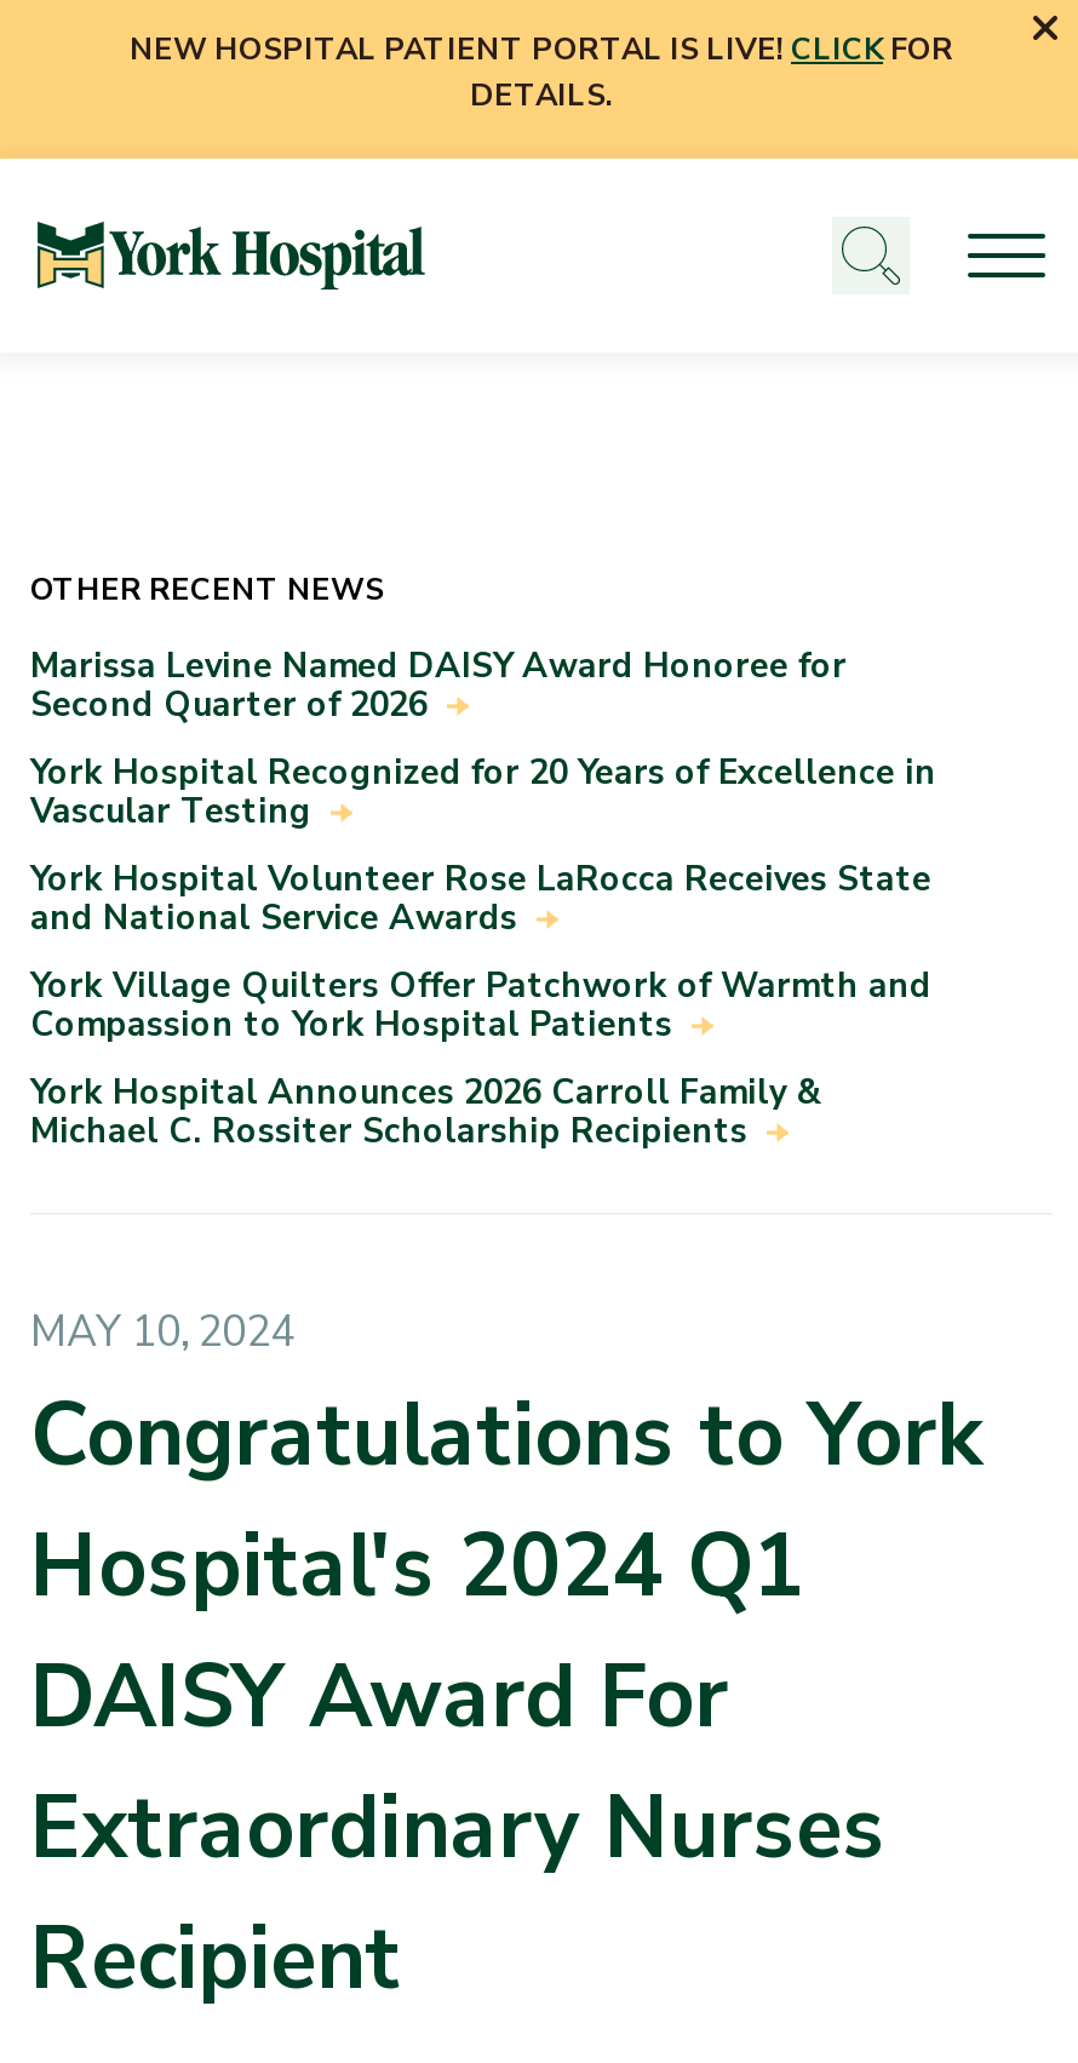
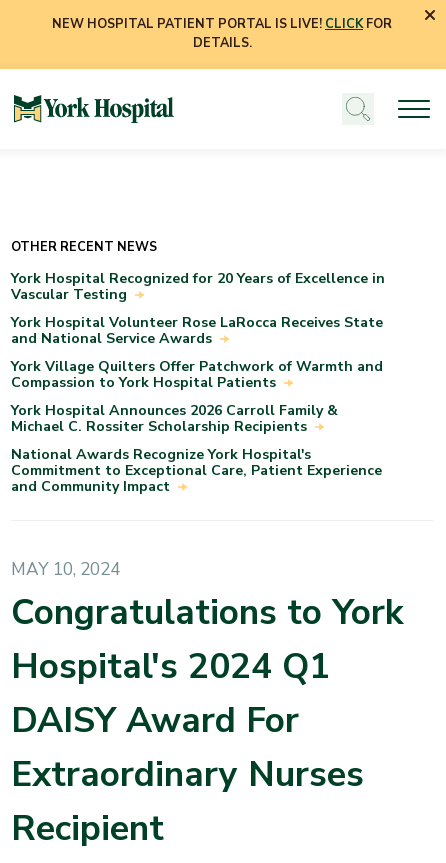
- Marissa Levine Named DAISY Award Honoree for
- Second Quarter of 2026

moved up: York Hospital Recognized for 20 Years of Excellence in | Vascular Testing | York Hospital Volunteer Rose LaRocca Receives State | and National Service Awards | York Village Quilters Offer Patchwork of Warmth and | Compassion to York Hospital Patients | York Hospital Announces 2026 Carroll Family & | Michael C. Rossiter Scholarship Recipients

+ National Awards Recognize York Hospital's
+ Commitment to Exceptional Care, Patient Experience
+ and Community Impact
